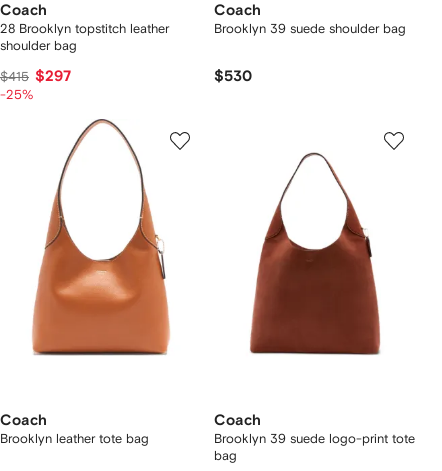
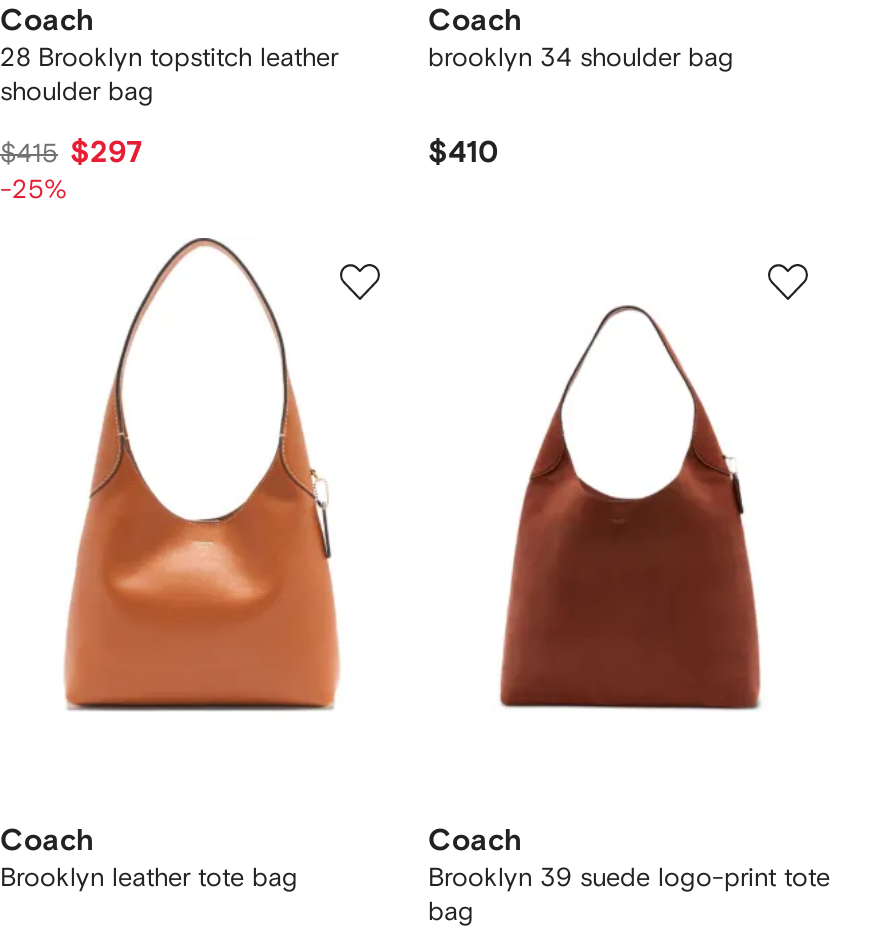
- Brooklyn 39 suede shoulder bag
+ brooklyn 34 shoulder bag

- $530
+ $410
